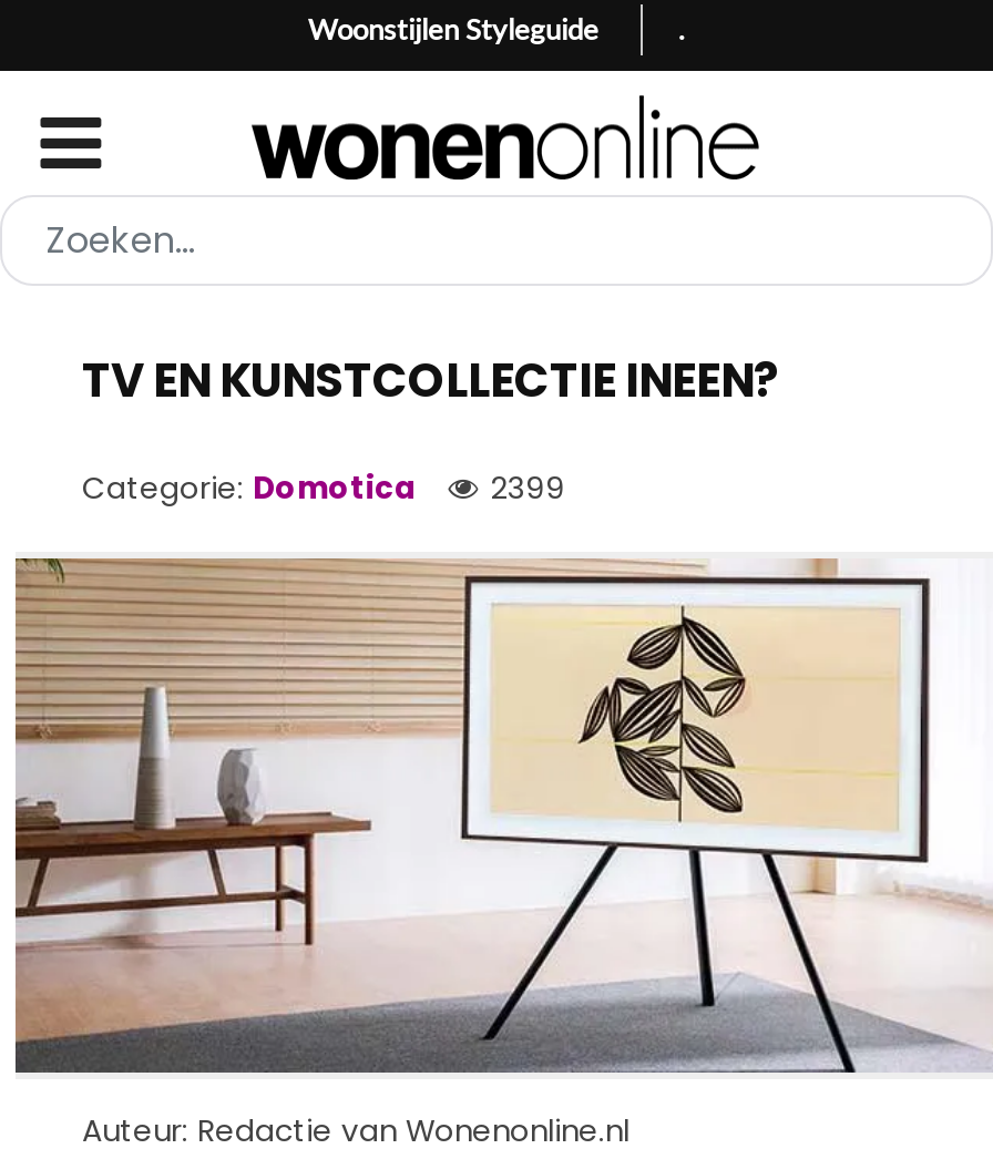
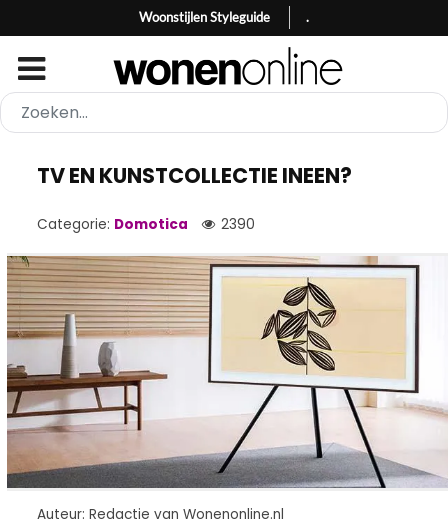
- Categorie: Domotica 2399
+ Categorie: Domotica 2390
